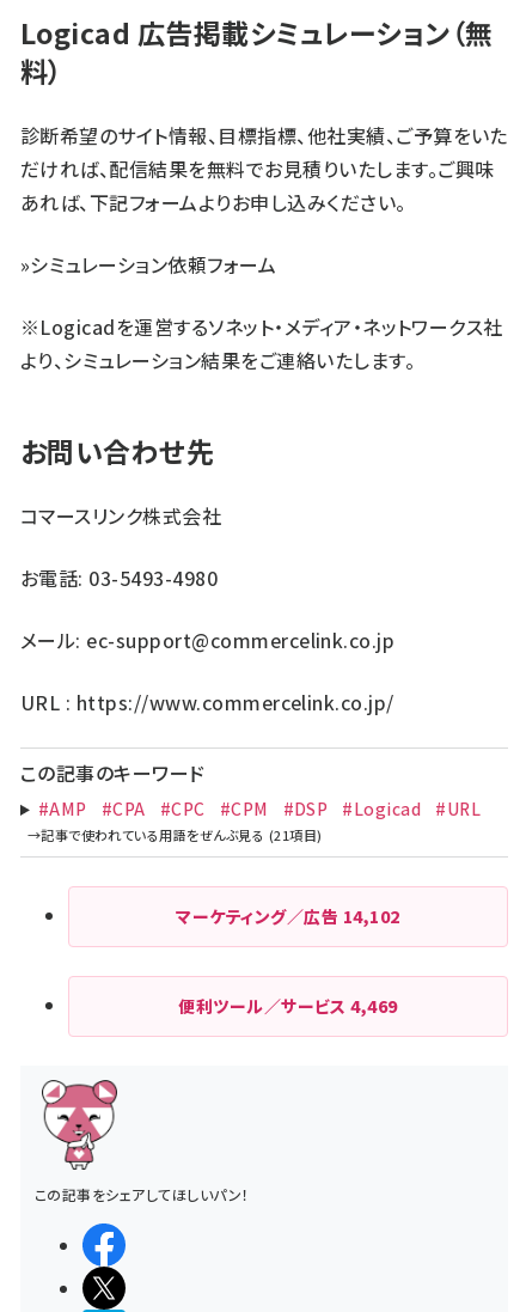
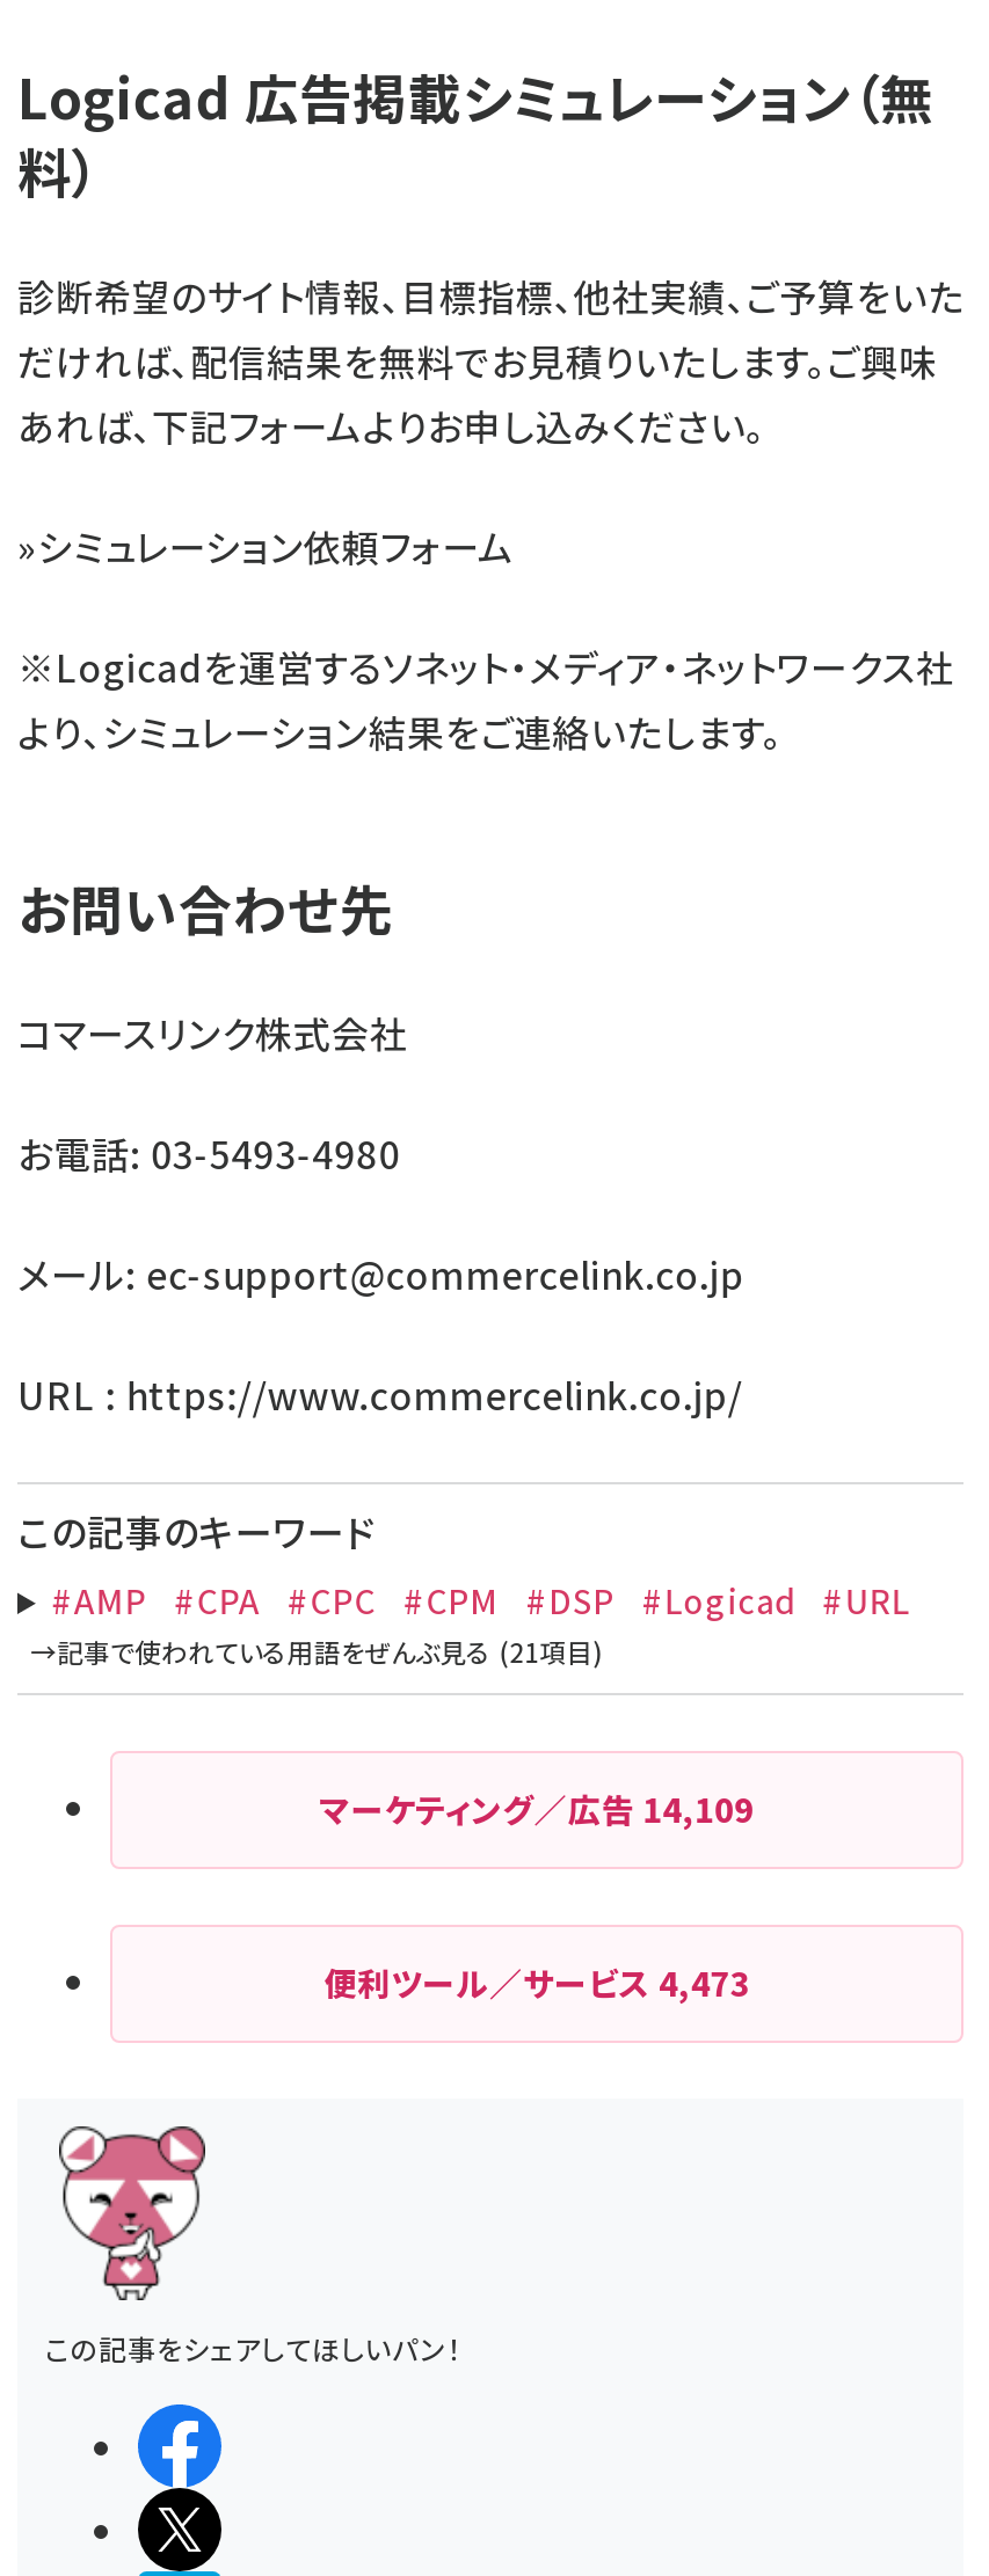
- マーケティング／広告14,102
+ マーケティング／広告14,109

- 便利ツール／サービス4,469
+ 便利ツール／サービス4,473
